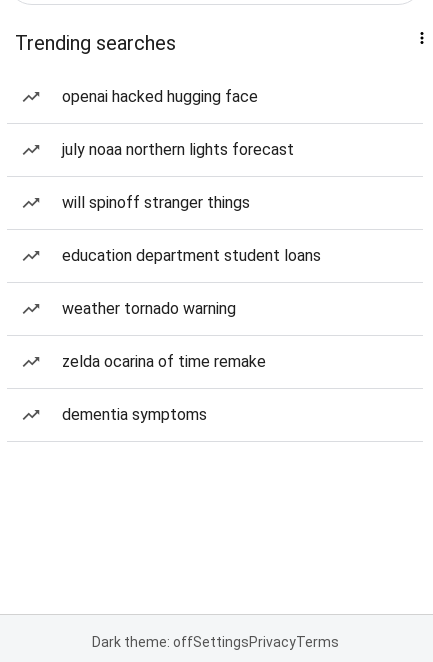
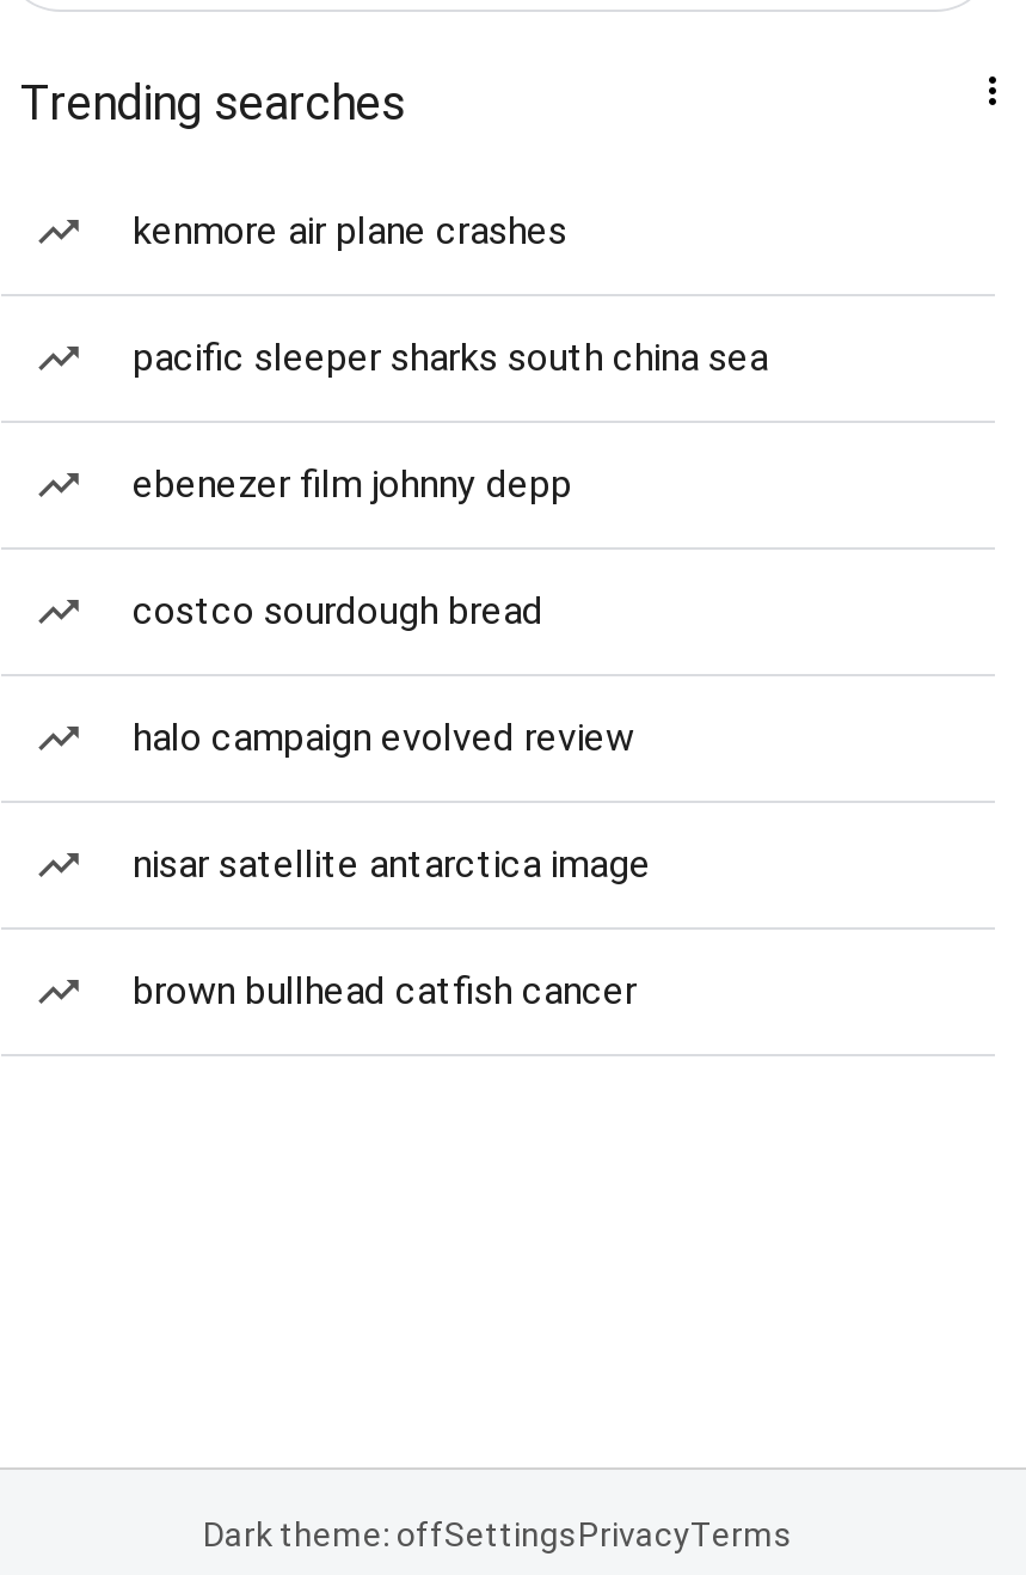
- openai hacked hugging face
+ kenmore air plane crashes

- july noaa northern lights forecast
+ pacific sleeper sharks south china sea

- will spinoff stranger things
+ ebenezer film johnny depp

- education department student loans
+ costco sourdough bread

- weather tornado warning
+ halo campaign evolved review

- zelda ocarina of time remake
+ nisar satellite antarctica image

- dementia symptoms
+ brown bullhead catfish cancer
